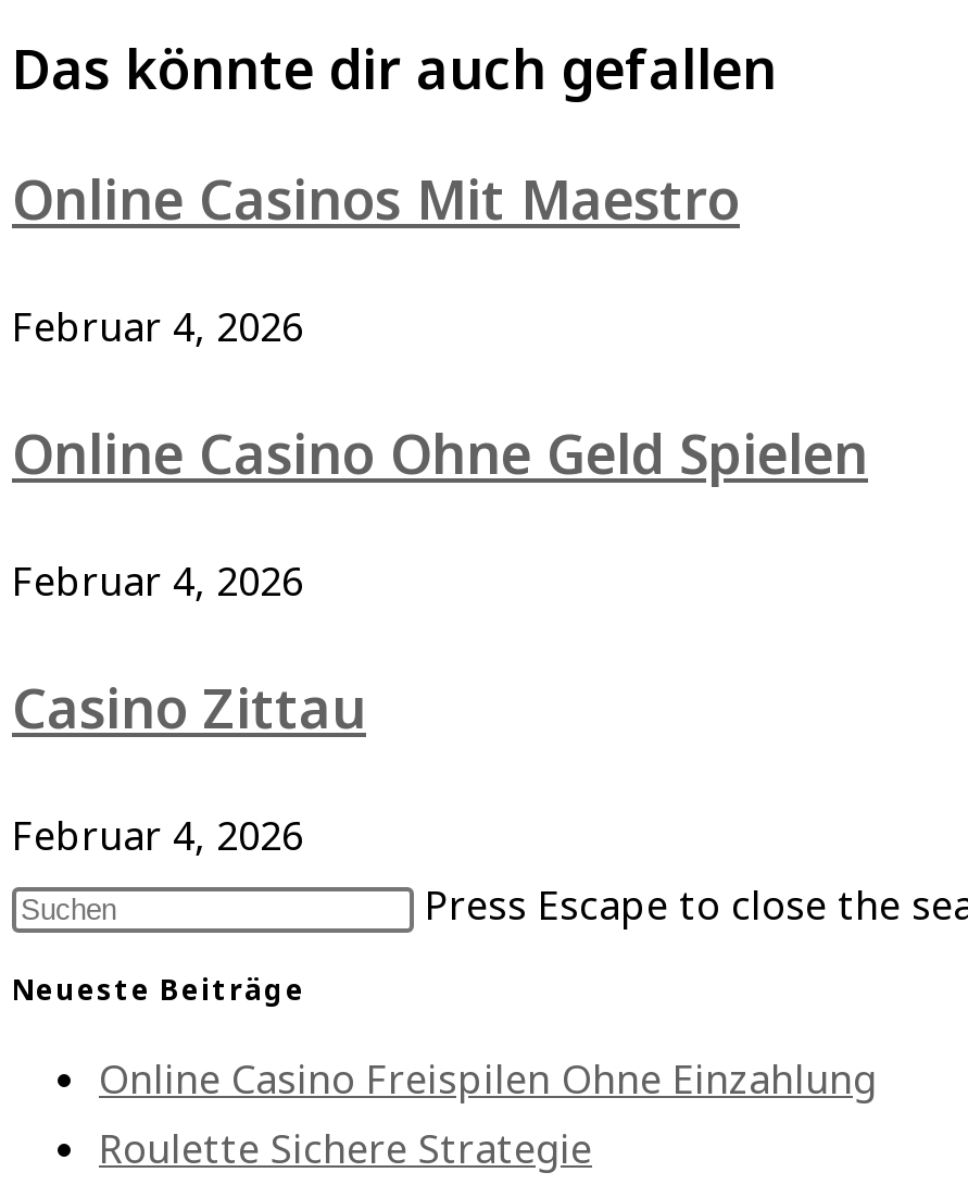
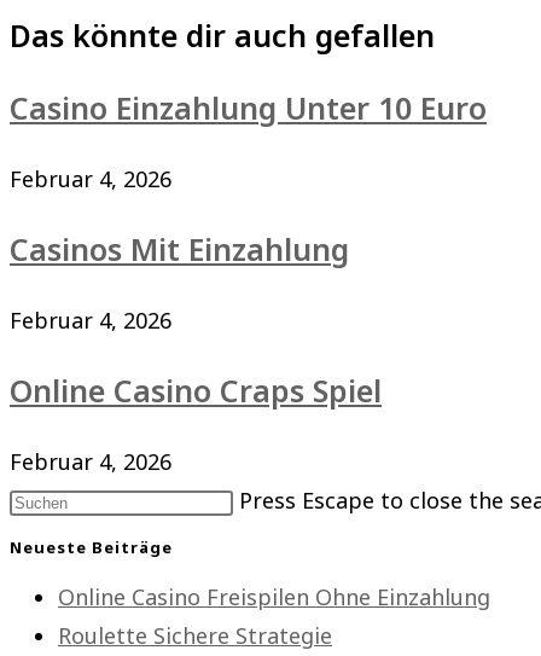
- Online Casinos Mit Maestro
+ Casino Einzahlung Unter 10 Euro

- Online Casino Ohne Geld Spielen
+ Casinos Mit Einzahlung

- Casino Zittau
+ Online Casino Craps Spiel
